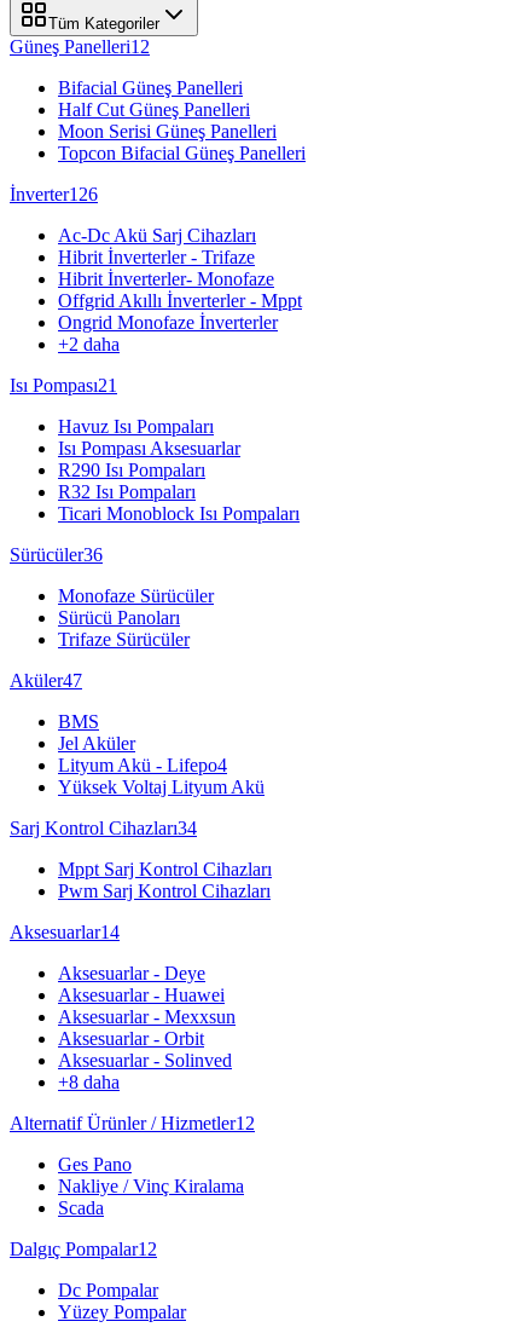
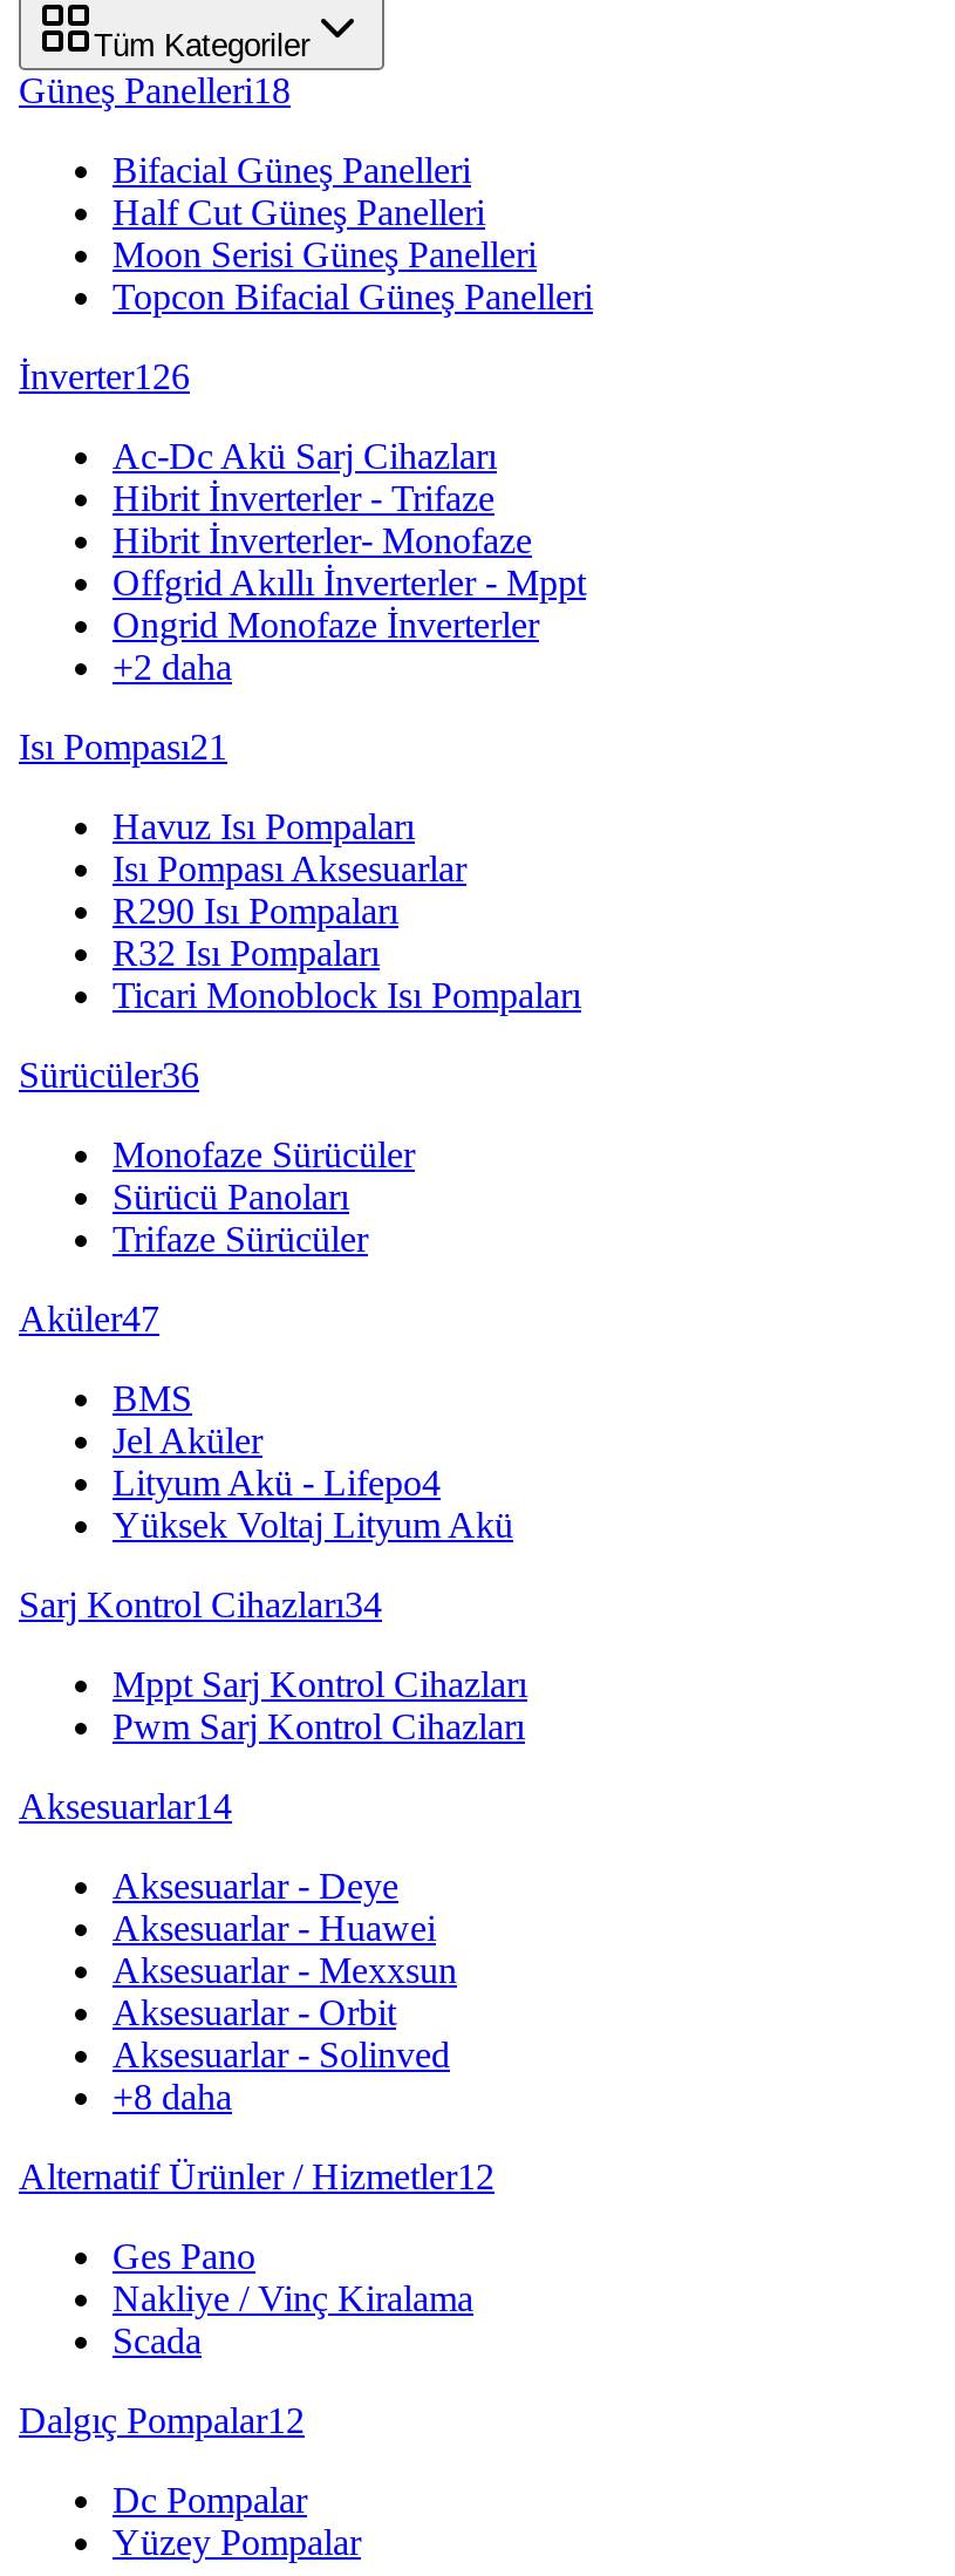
- Güneş Panelleri12
+ Güneş Panelleri18
